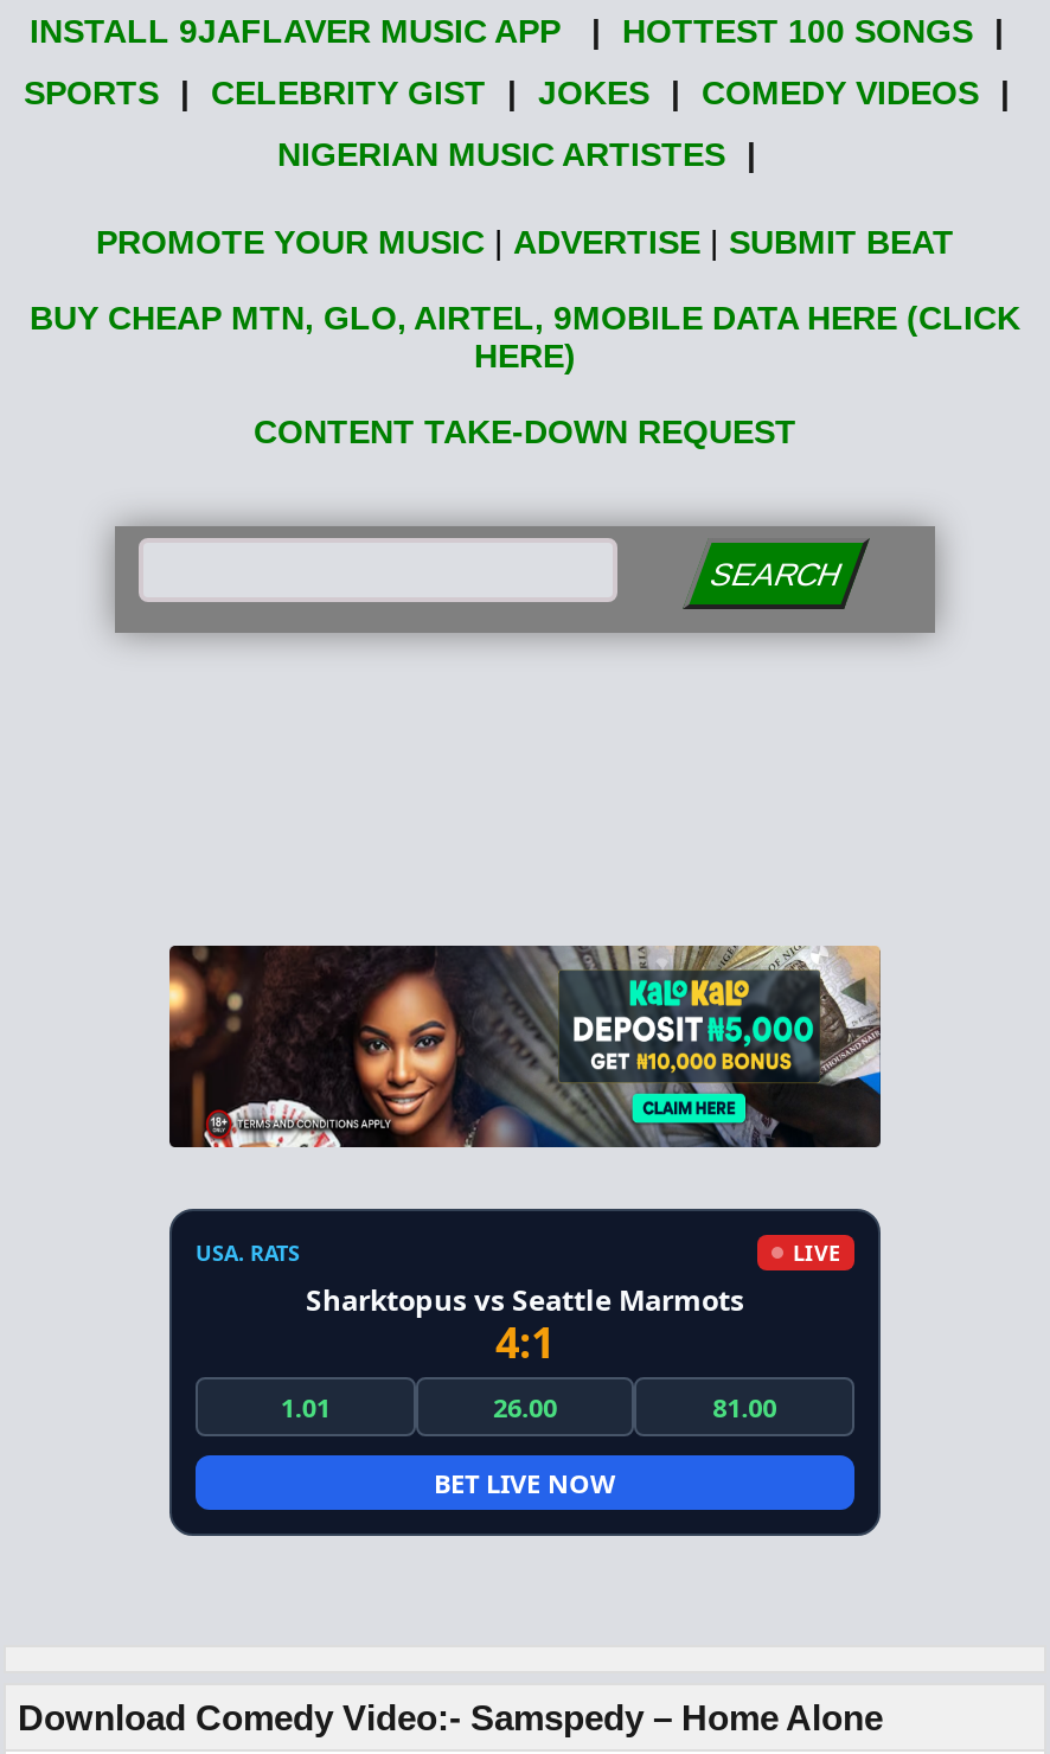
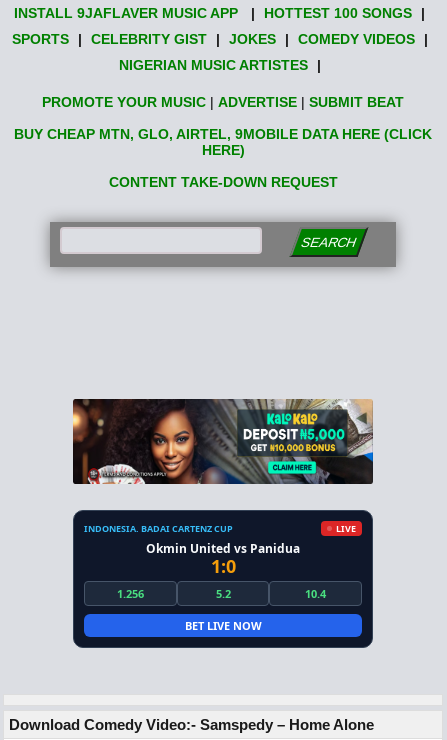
- USA. RATS
+ INDONESIA. BADAI CARTENZ CUP

- Sharktopus vs Seattle Marmots
- 4:1
- 1.01
- 26.00
- 81.00
+ Okmin United vs Panidua
+ 1:0
+ 1.256
+ 5.2
+ 10.4
